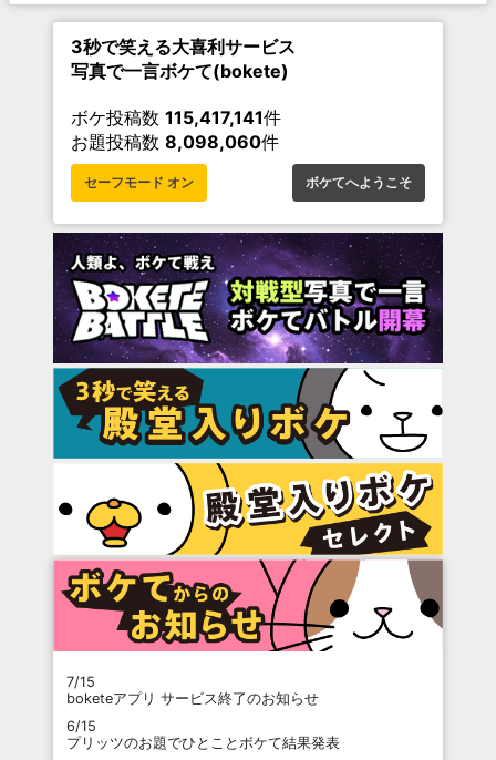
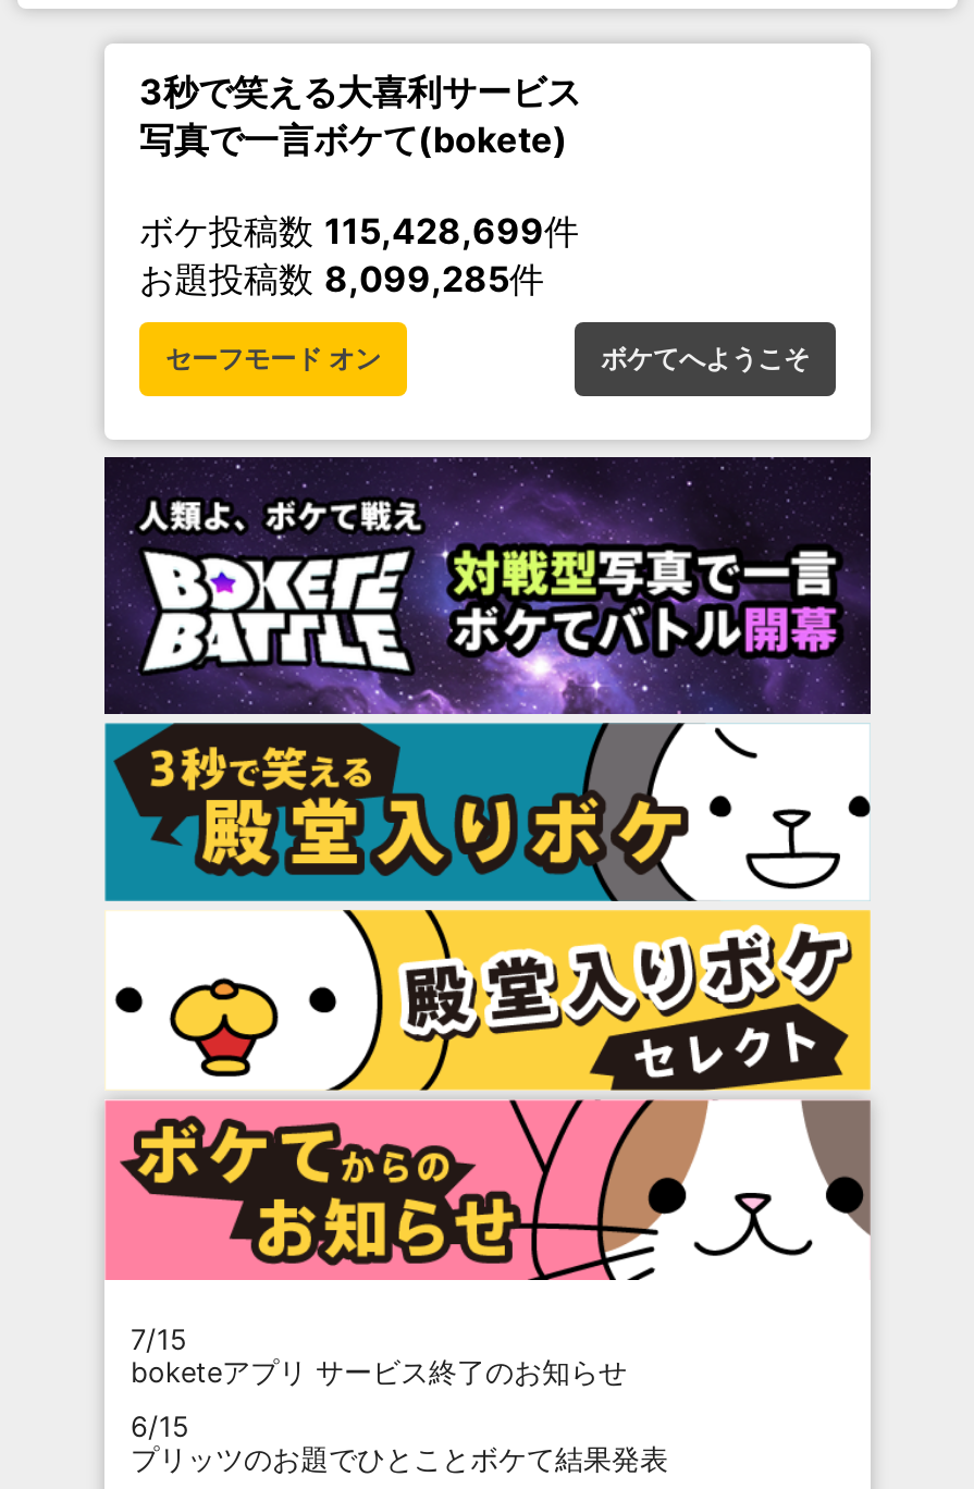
- ボケ投稿数115,417,141件
+ ボケ投稿数115,428,699件

- お題投稿数8,098,060件
+ お題投稿数8,099,285件
